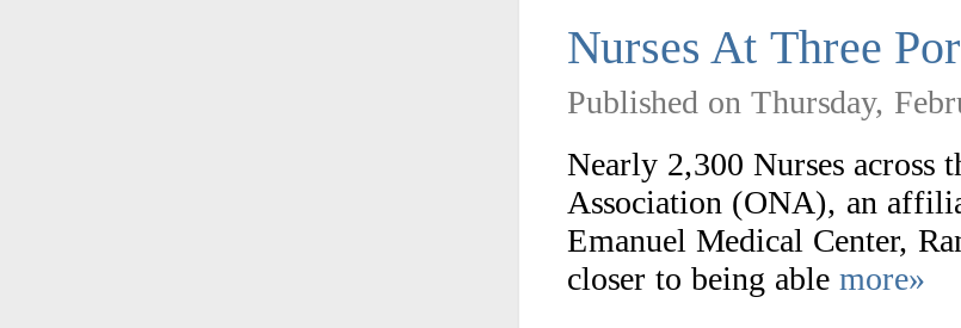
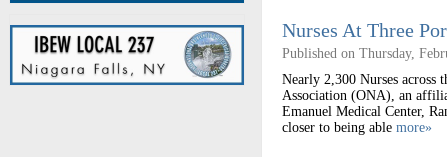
+ [image]
